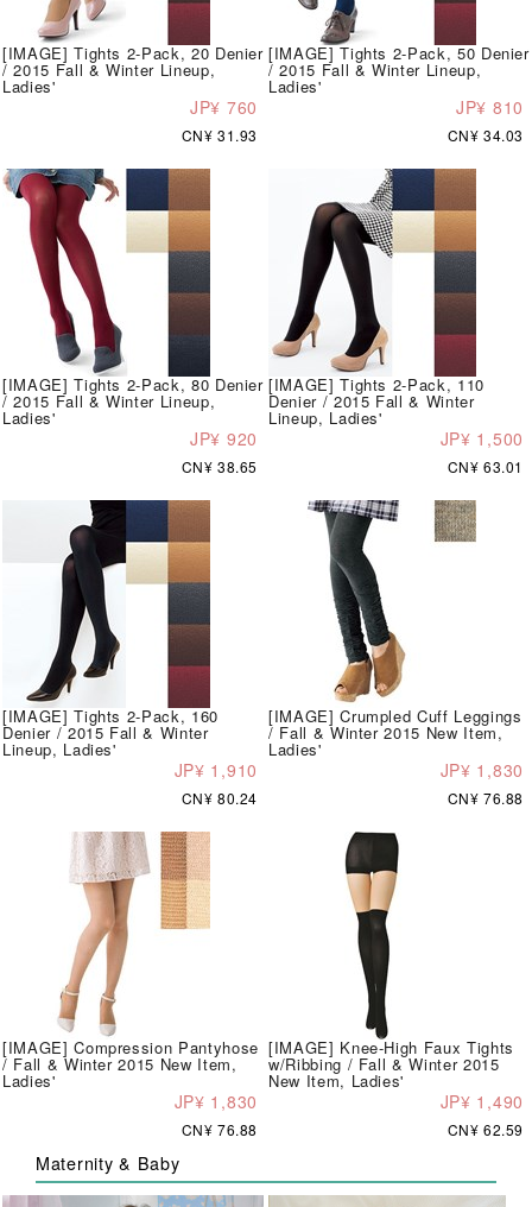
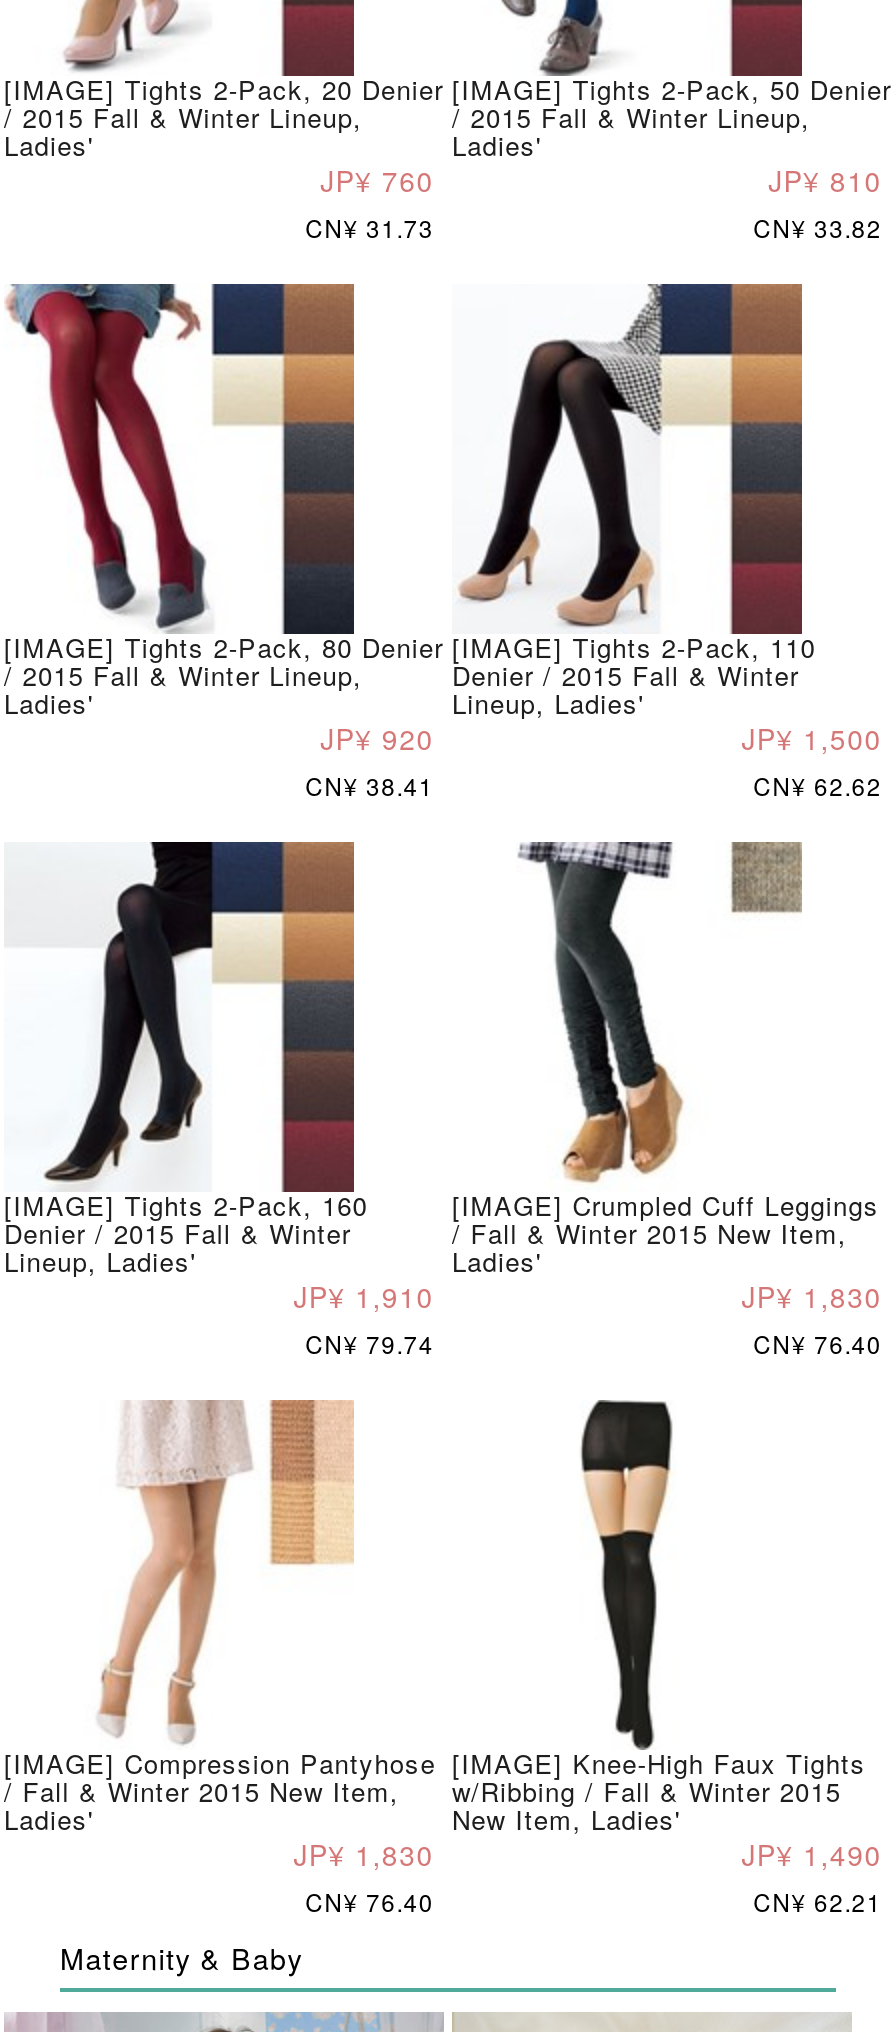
- CN¥ 31.93
+ CN¥ 31.73

- CN¥ 34.03
+ CN¥ 33.82

- CN¥ 38.65
+ CN¥ 38.41

- CN¥ 63.01
+ CN¥ 62.62

- CN¥ 80.24
+ CN¥ 79.74

- CN¥ 76.88
+ CN¥ 76.40

- CN¥ 76.88
+ CN¥ 76.40

- CN¥ 62.59
+ CN¥ 62.21
